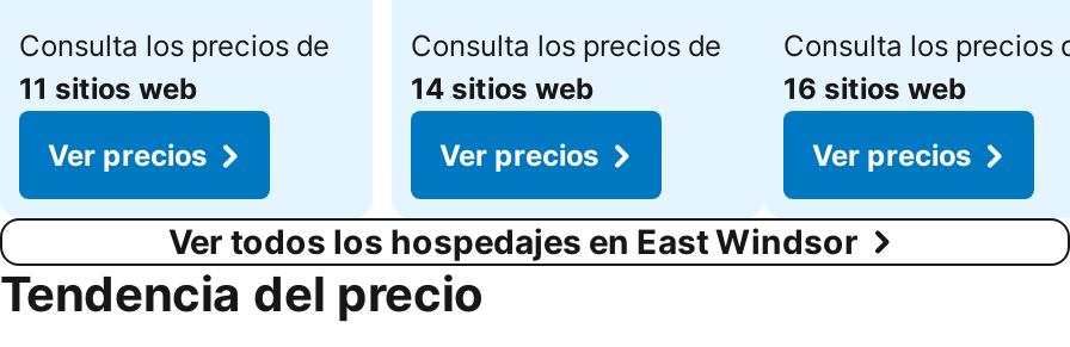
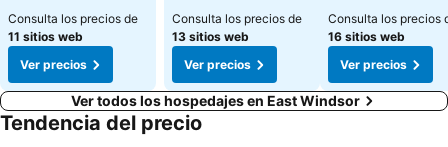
- 14 sitios web
+ 13 sitios web
